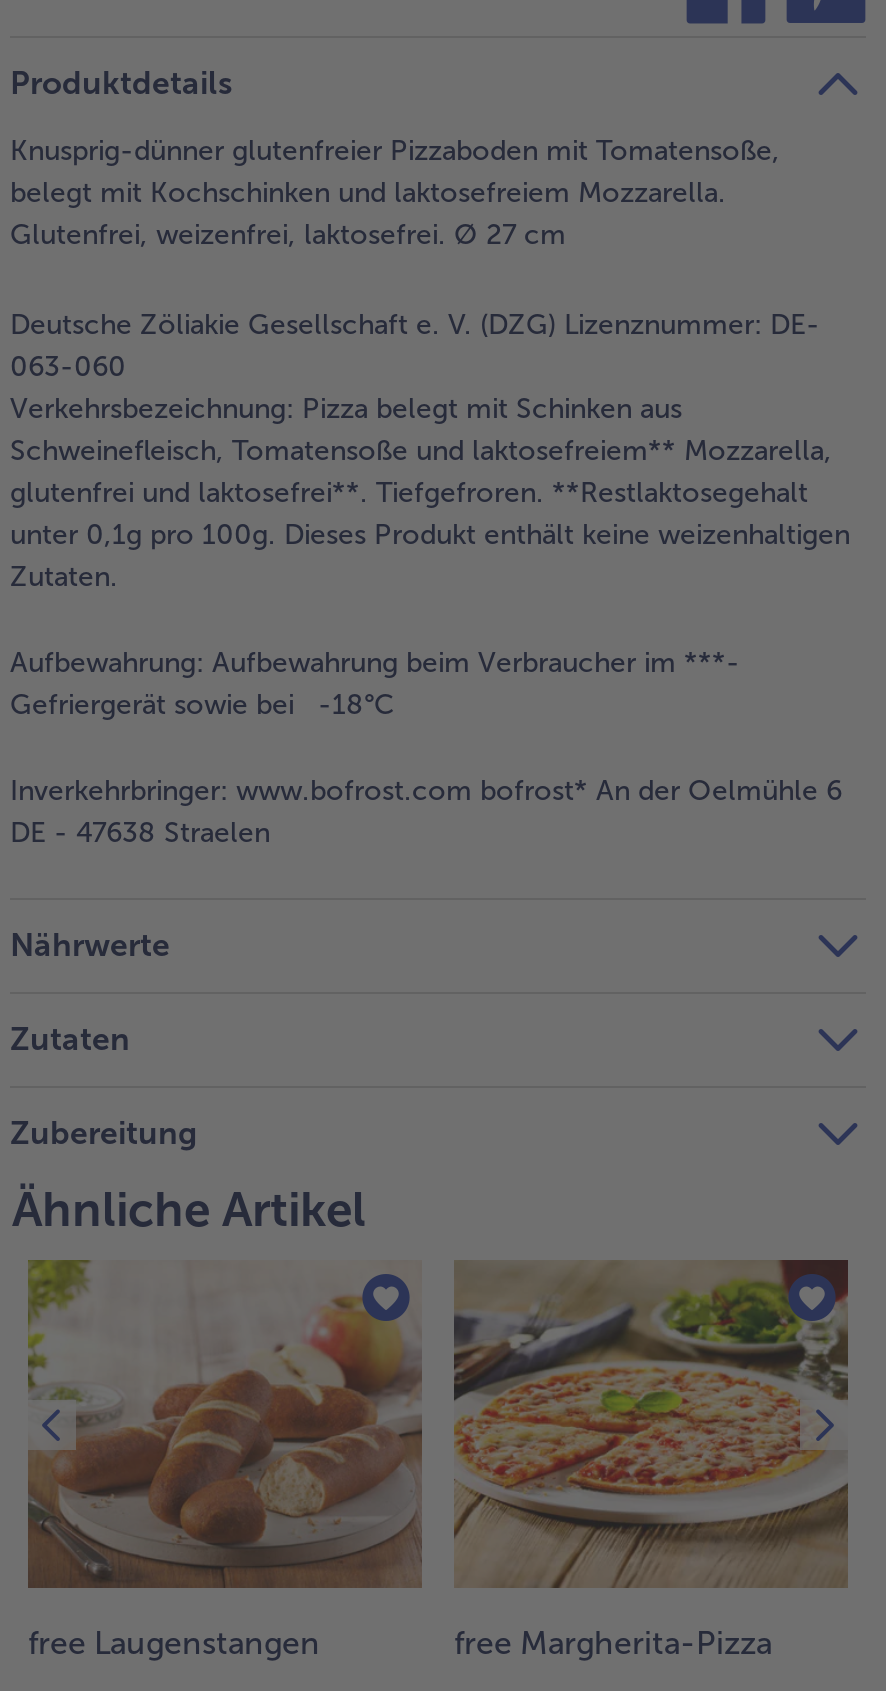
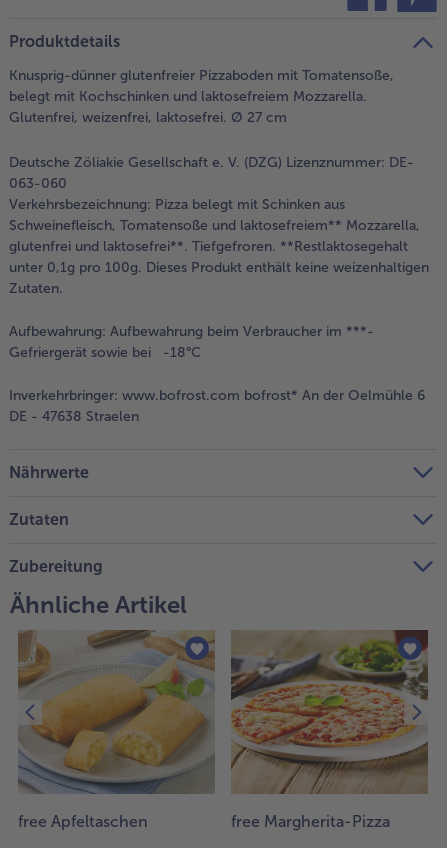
- [image]
- free Laugenstangen
+ [image]
+ free Apfeltaschen
